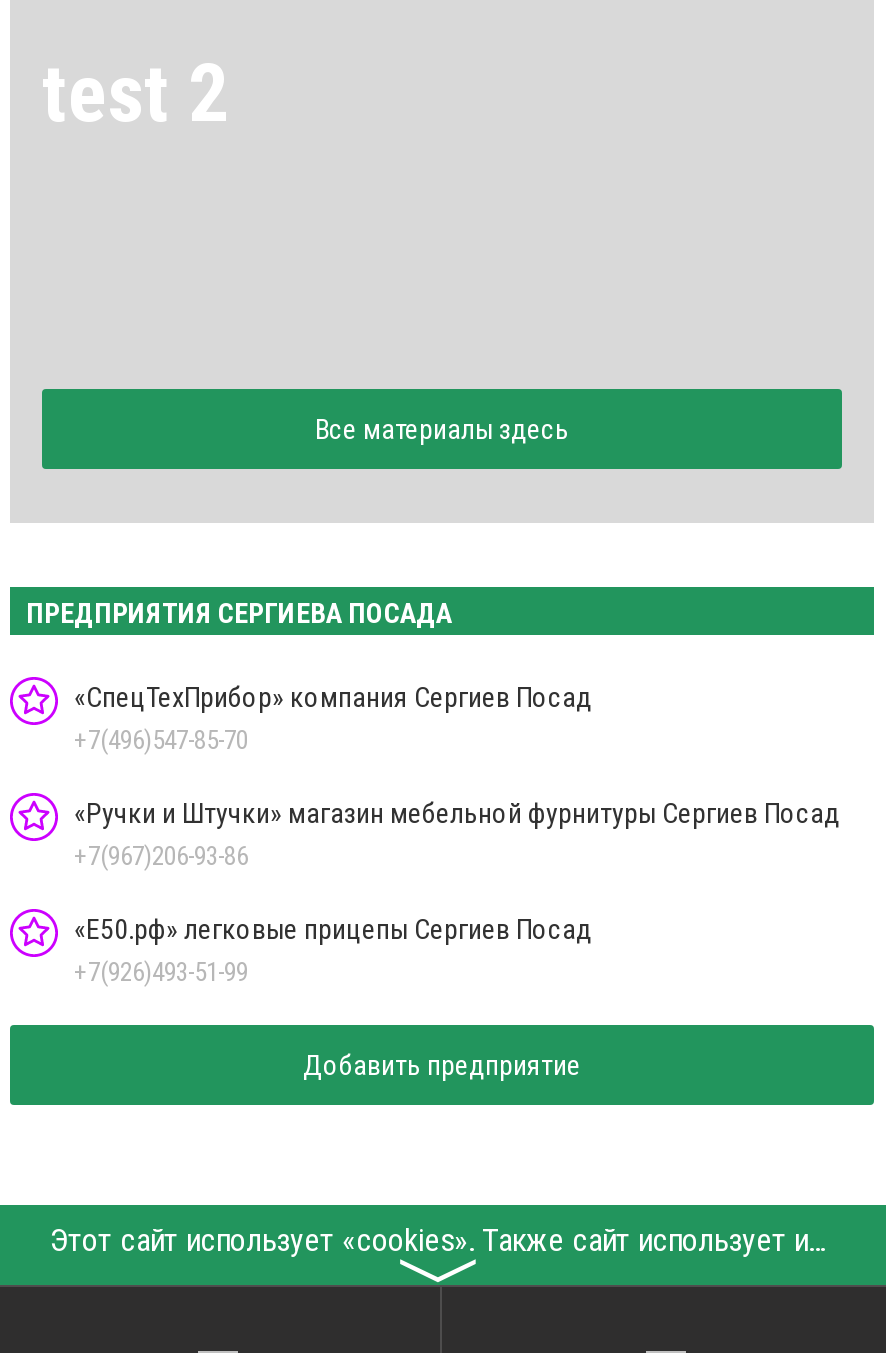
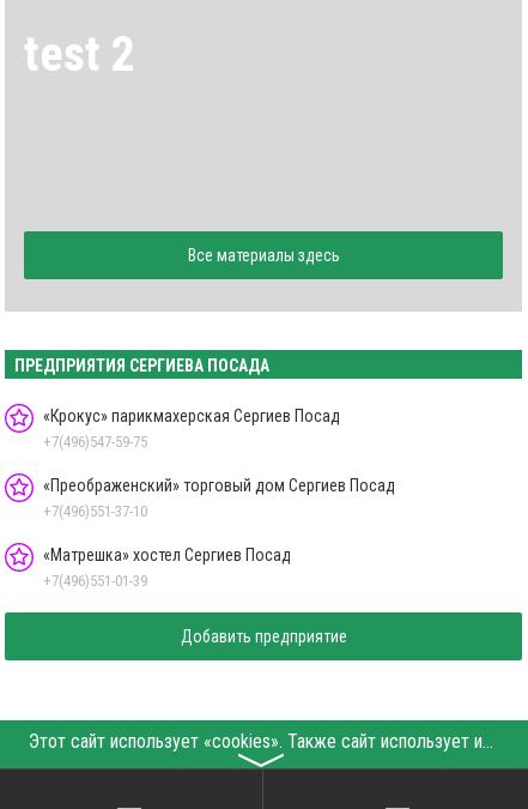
- «СпецТехПрибор» компания Сергиев Посад
- +7(496)547-85-70
+ «Крокус» парикмахерская Сергиев Посад
+ +7(496)547-59-75

- «Ручки и Штучки» магазин мебельной фурнитуры Сергиев Посад
- +7(967)206-93-86
+ «Преображенский» торговый дом Сергиев Посад
+ +7(496)551-37-10

- «Е50.рф» легковые прицепы Сергиев Посад
- +7(926)493-51-99
+ «Матрешка» хостел Сергиев Посад
+ +7(496)551-01-39
